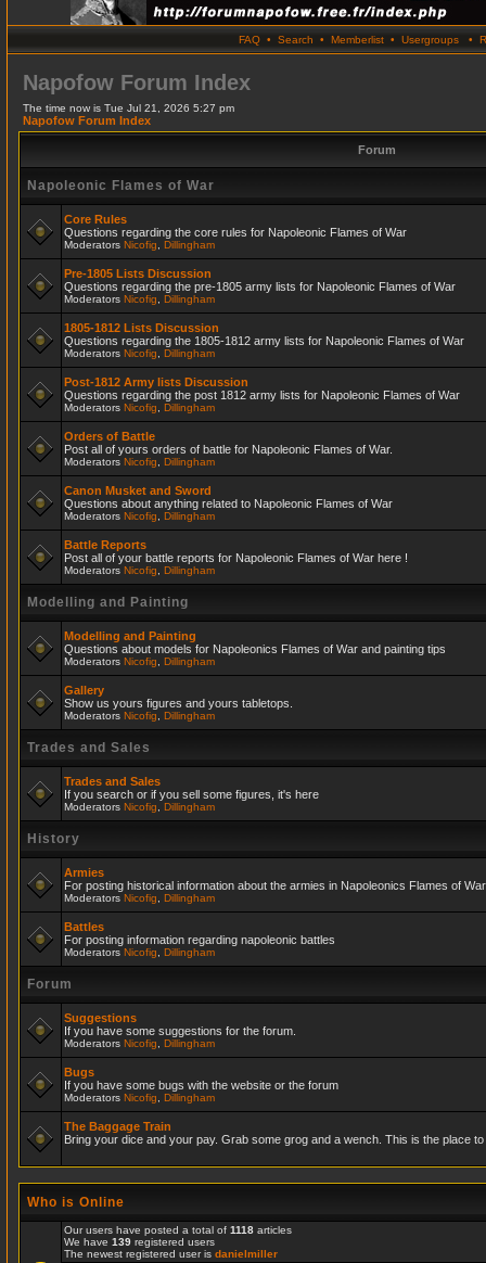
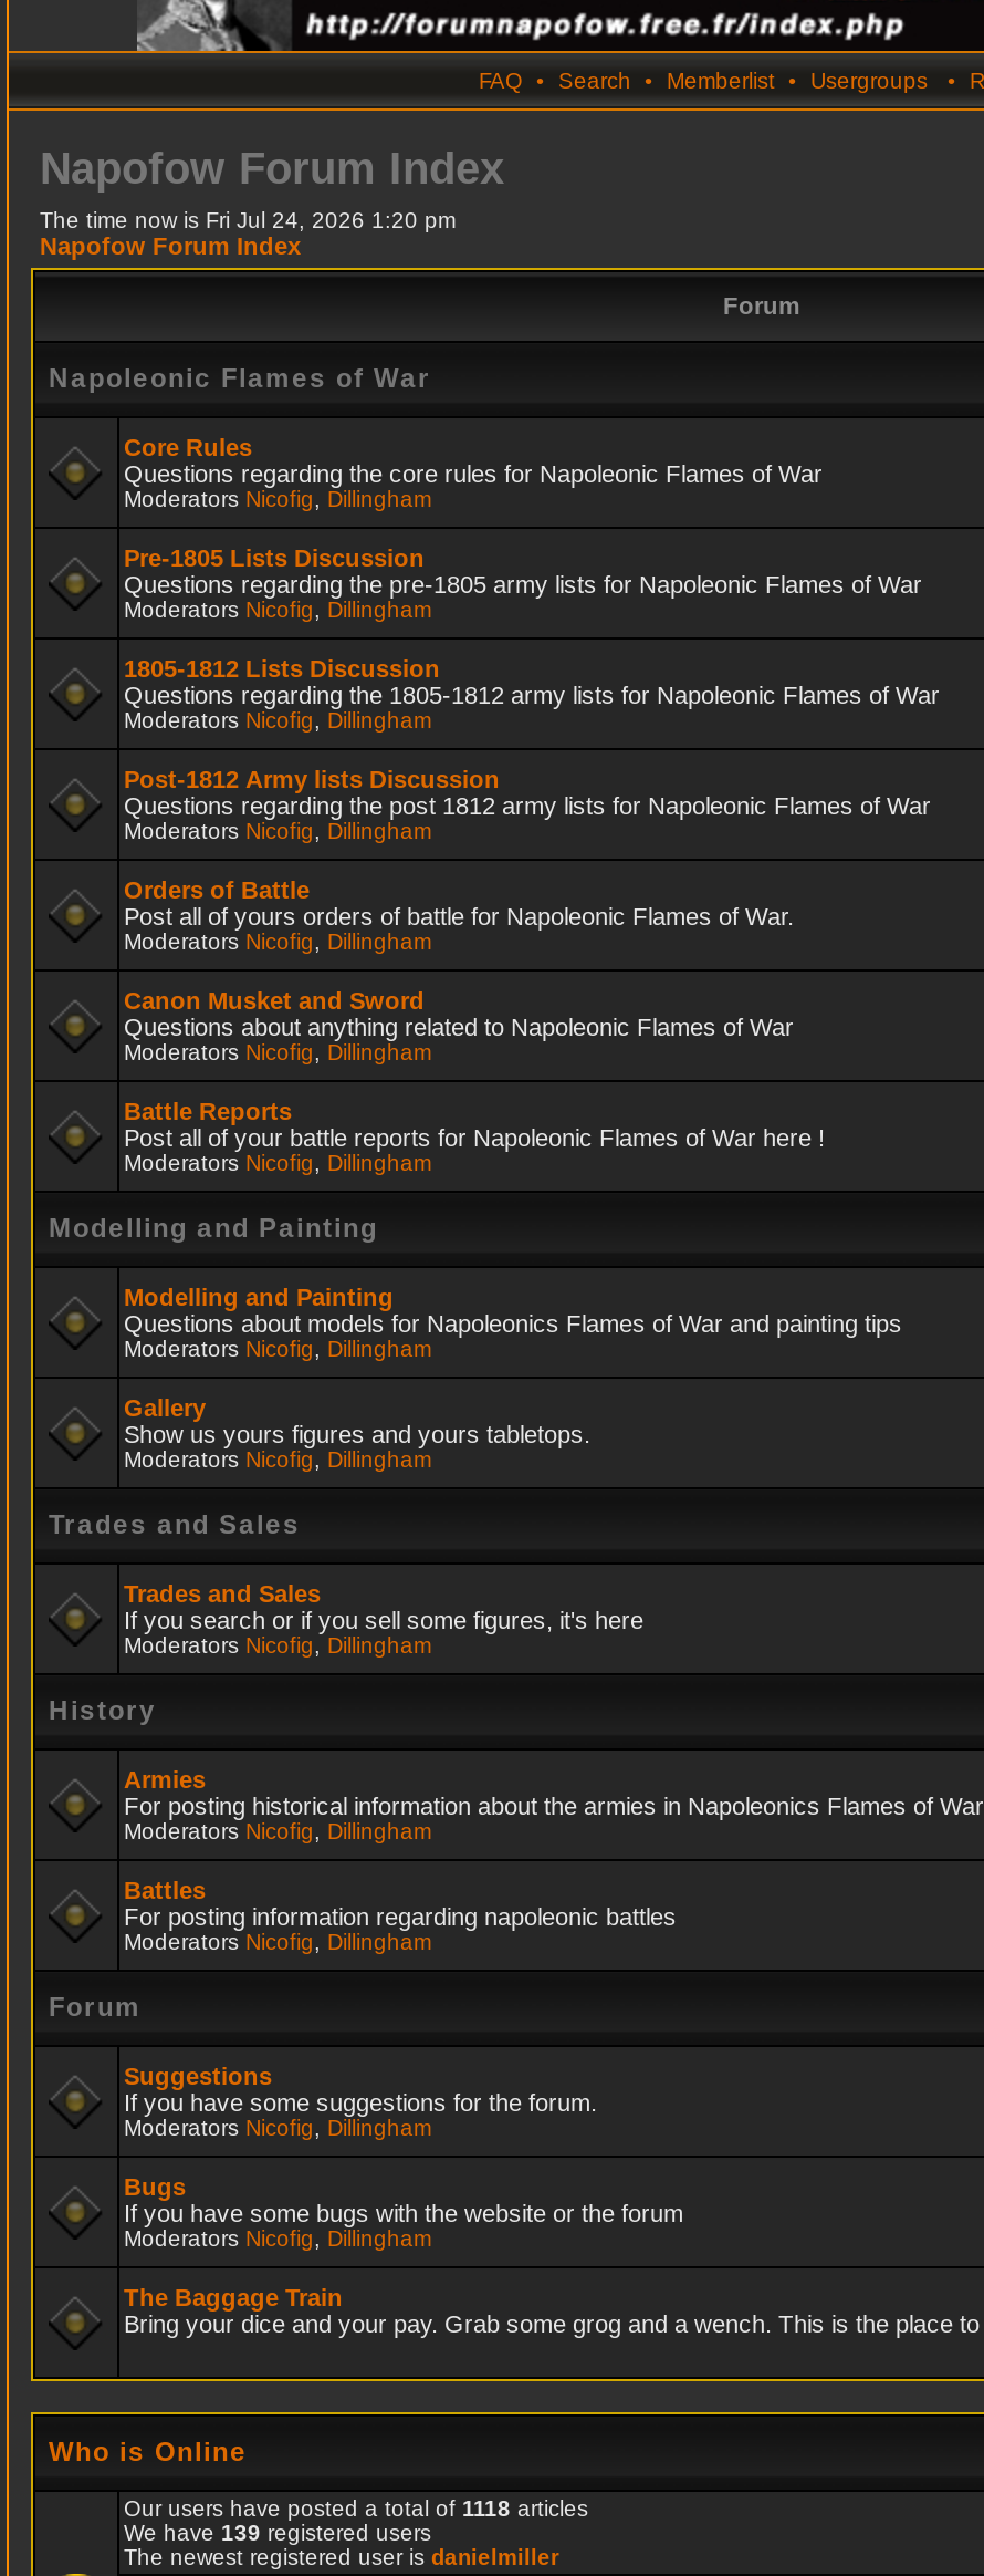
- The time now is Tue Jul 21, 2026 5:27 pm
+ The time now is Fri Jul 24, 2026 1:20 pm
